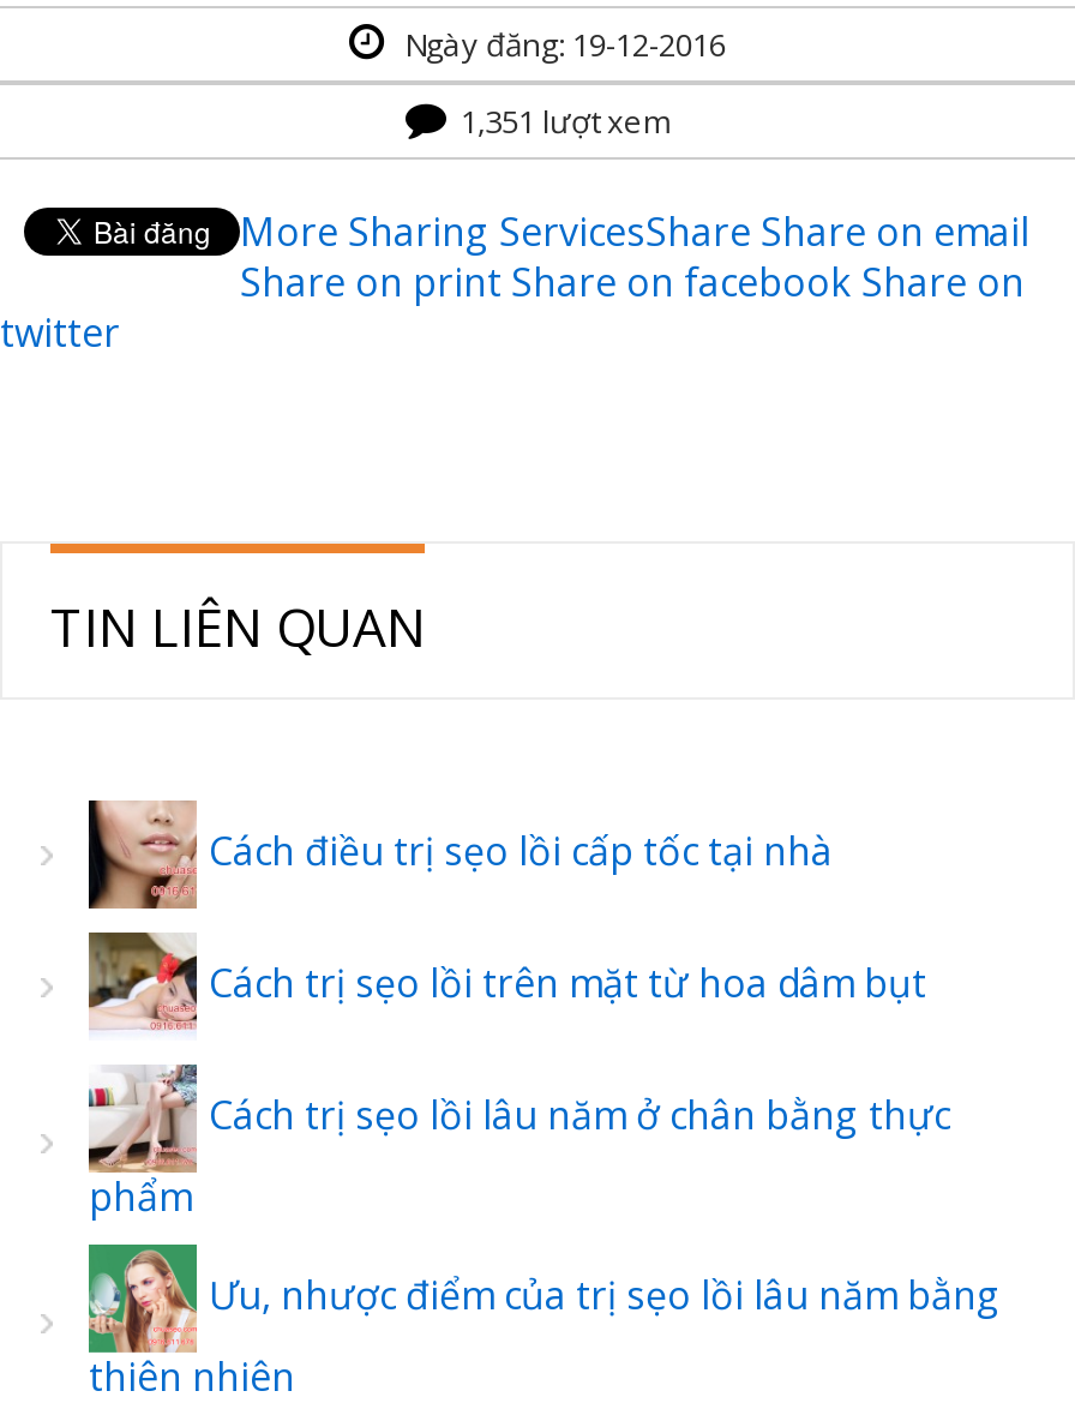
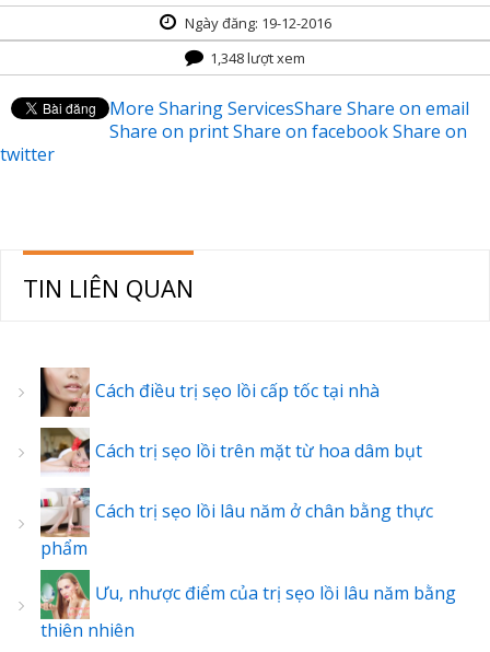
- 1,351 lượt xem
+ 1,348 lượt xem
